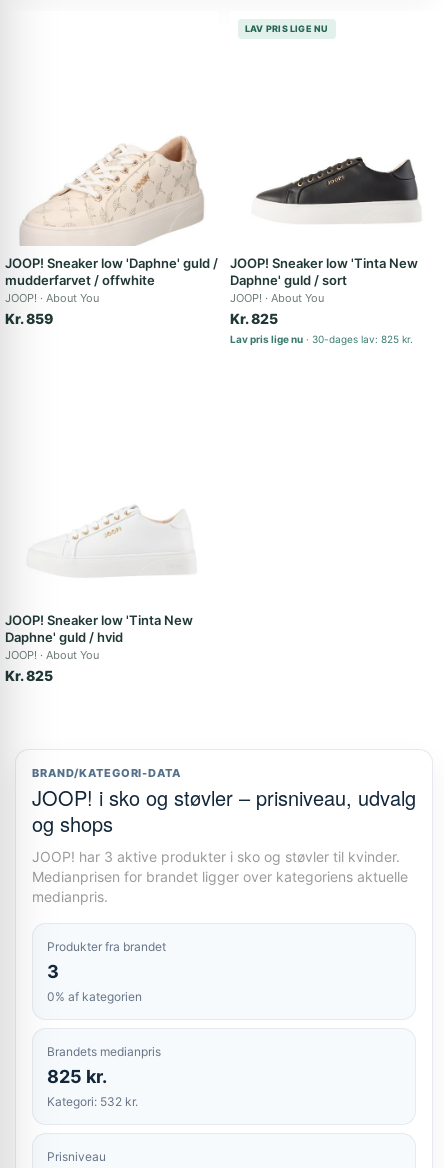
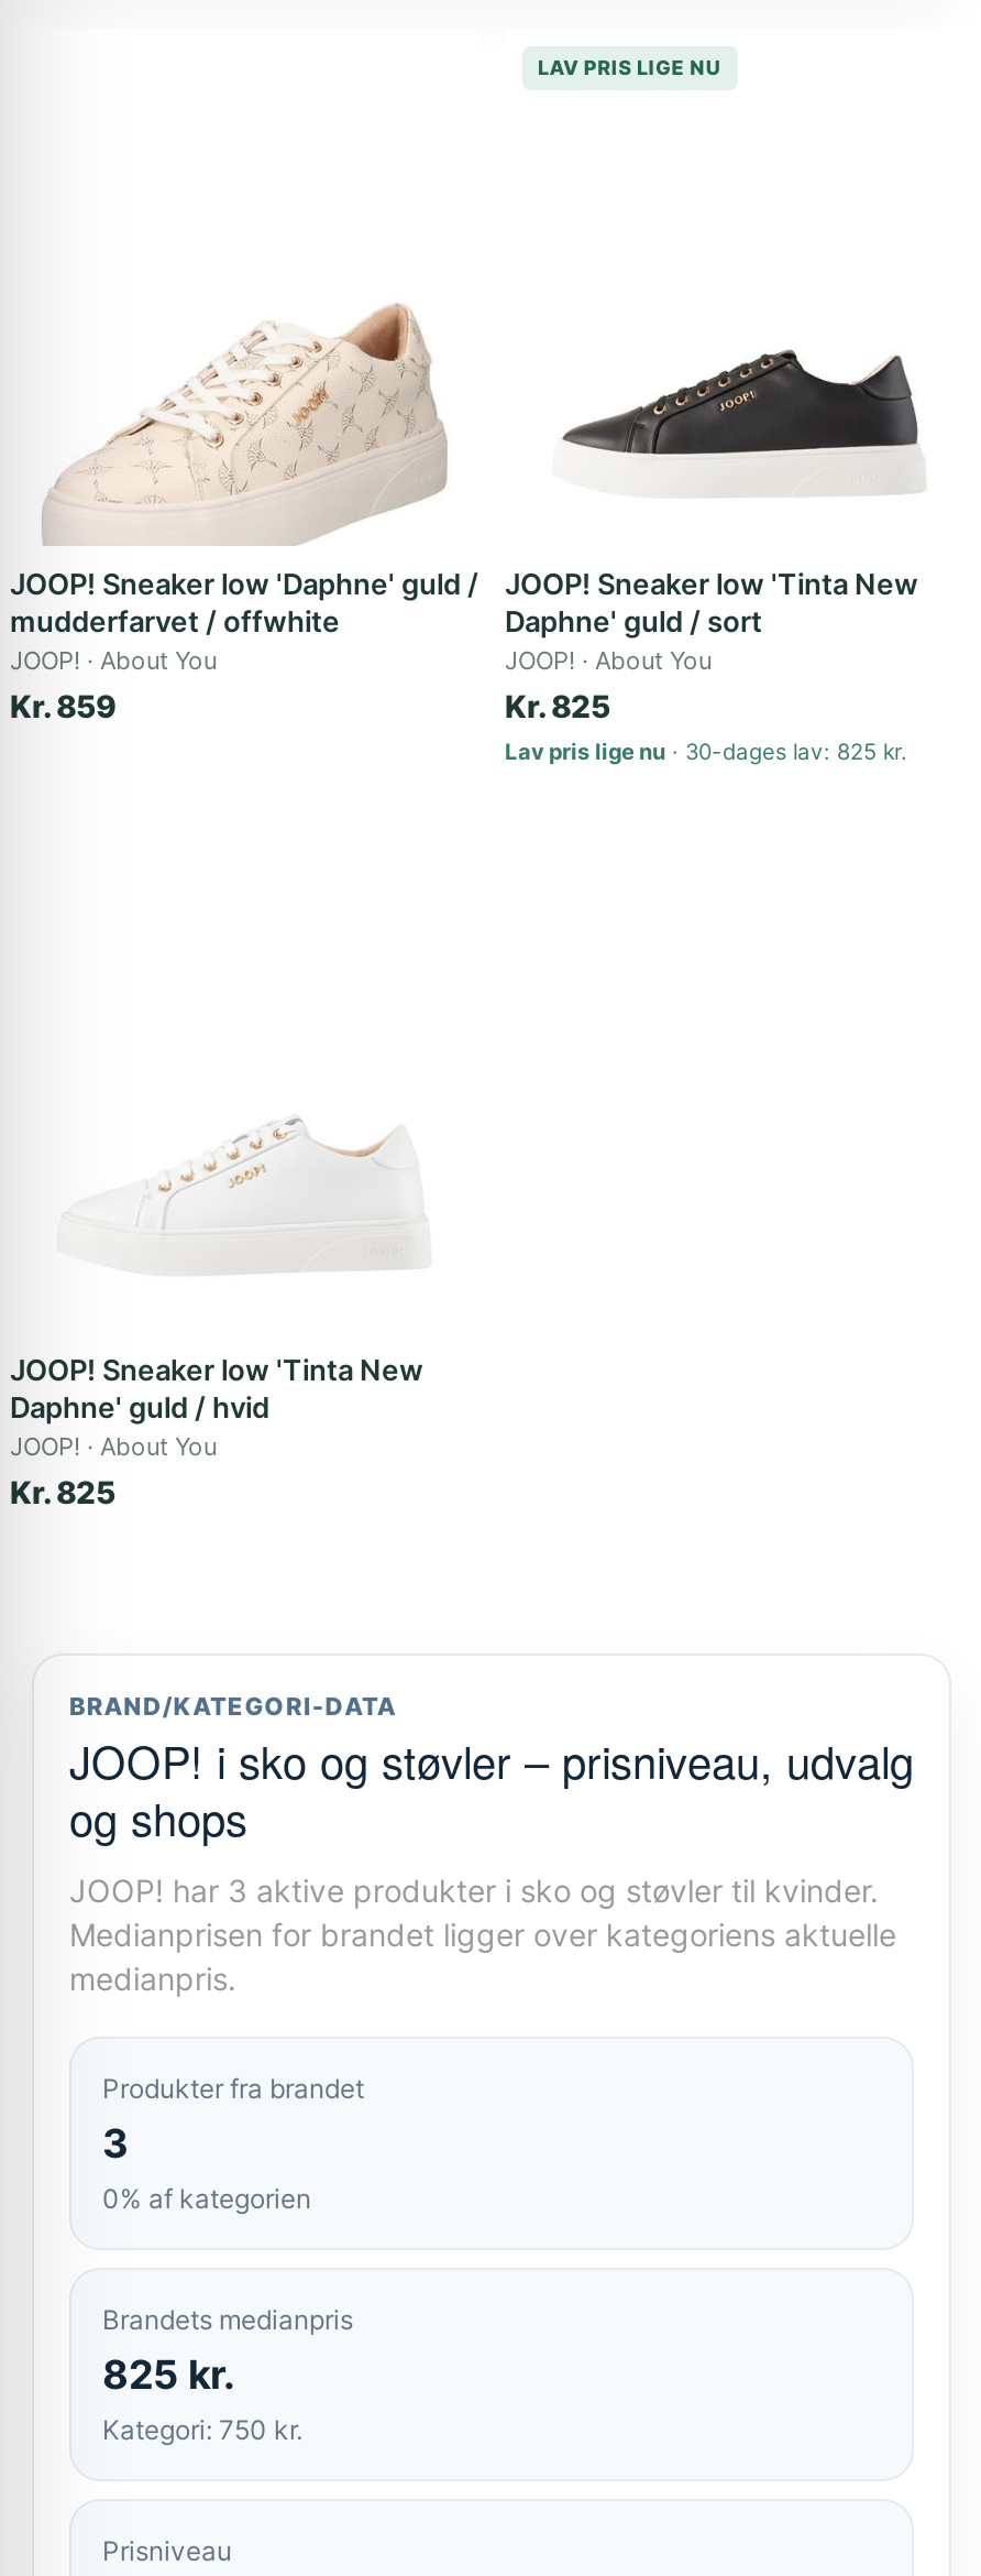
- Kategori: 532 kr.
+ Kategori: 750 kr.
